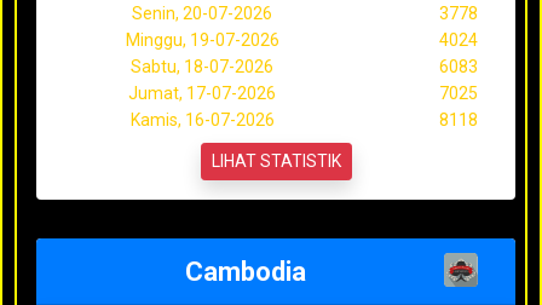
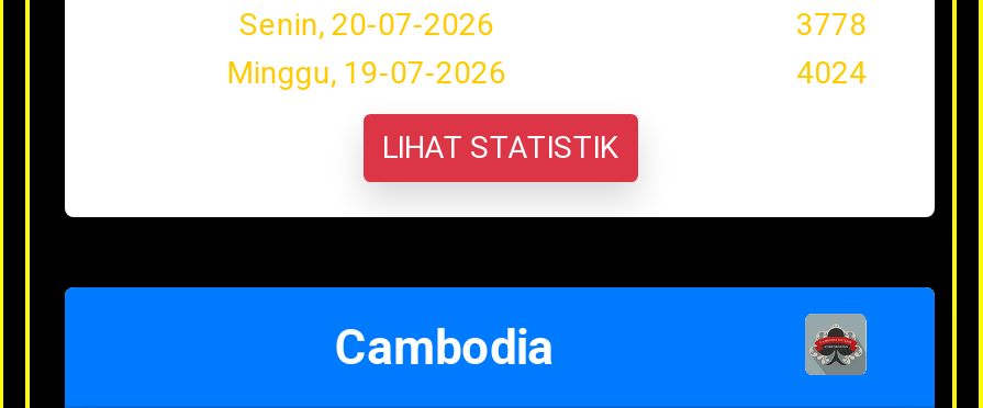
- Sabtu, 18-07-2026
- 6083
- Jumat, 17-07-2026
- 7025
- Kamis, 16-07-2026
- 8118
